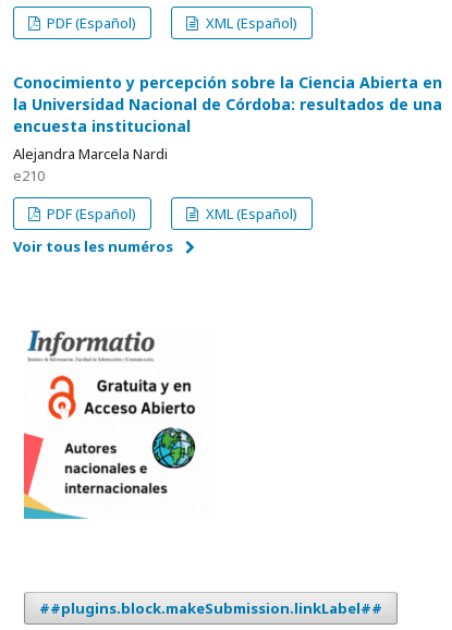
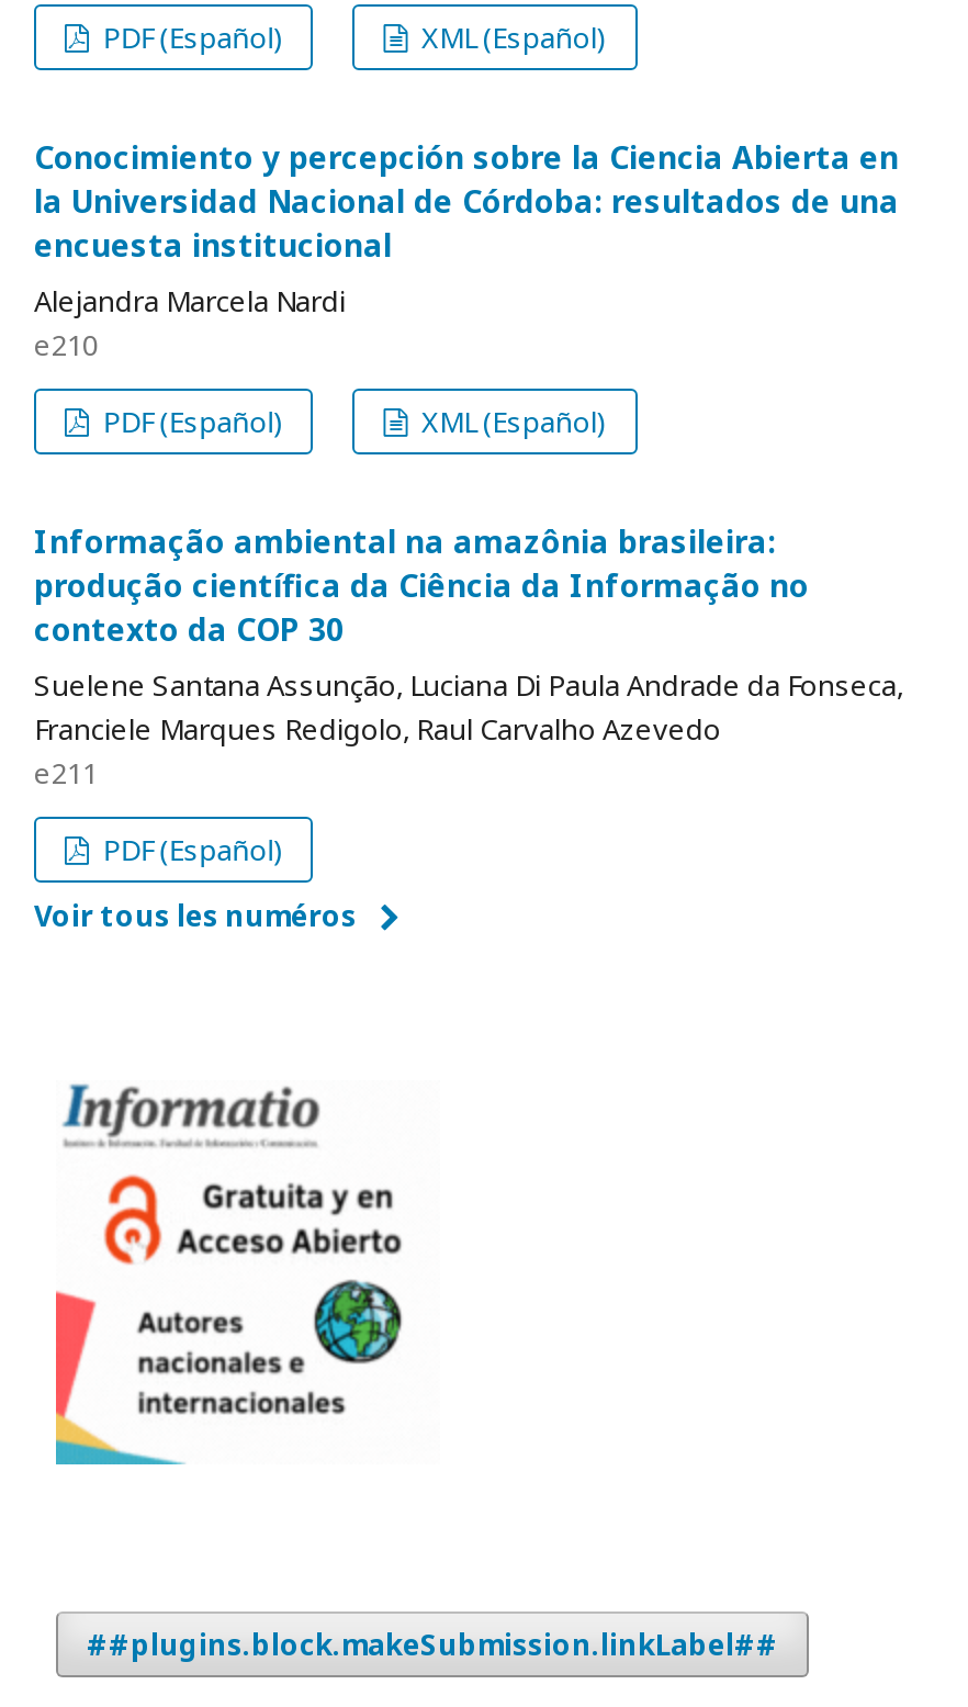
+ Informação ambiental na amazônia brasileira:
+ produção científica da Ciência da Informação no
+ contexto da COP 30
+ Suelene Santana Assunção, Luciana Di Paula Andrade da Fonseca,
+ Franciele Marques Redigolo, Raul Carvalho Azevedo
+ e211
+ PDF (Español)
